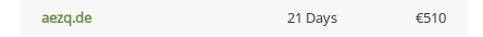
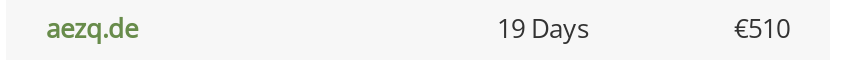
- 21 Days
+ 19 Days
